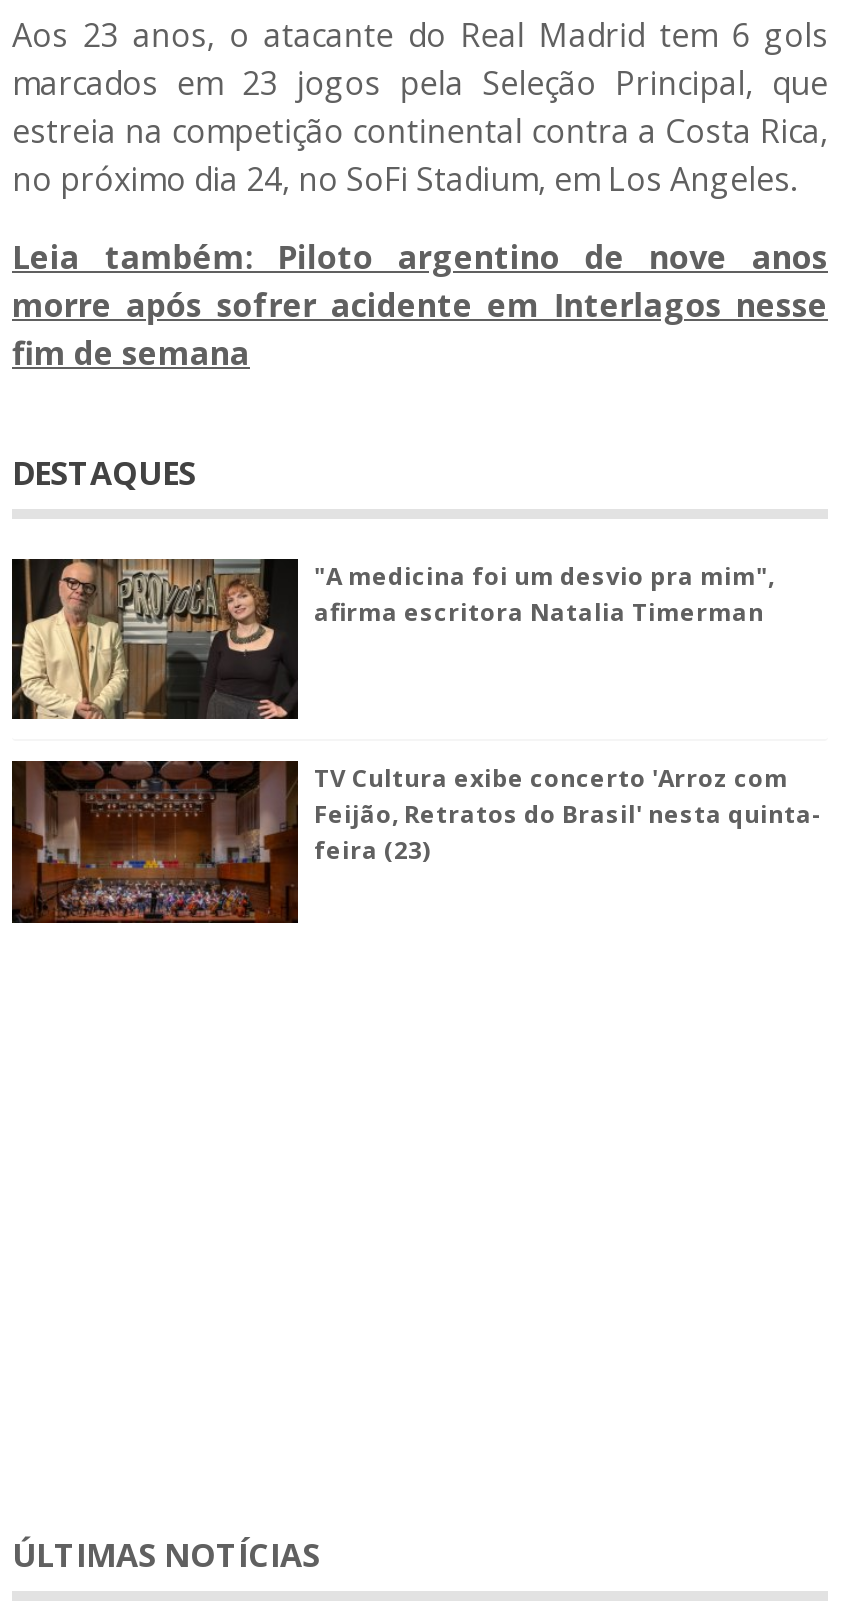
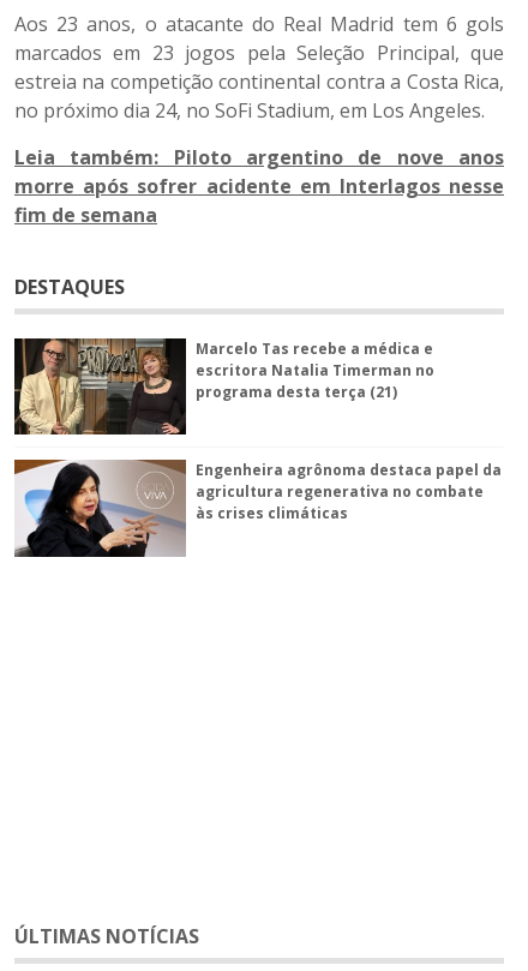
- "A medicina foi um desvio pra mim",
- afirma escritora Natalia Timerman
+ Marcelo Tas recebe a médica e
+ escritora Natalia Timerman no
+ programa desta terça (21)

- [image]
- TV Cultura exibe concerto 'Arroz com
- Feijão, Retratos do Brasil' nesta quinta-
- feira (23)
+ [image]
+ Engenheira agrônoma destaca papel da
+ agricultura regenerativa no combate
+ às crises climáticas
